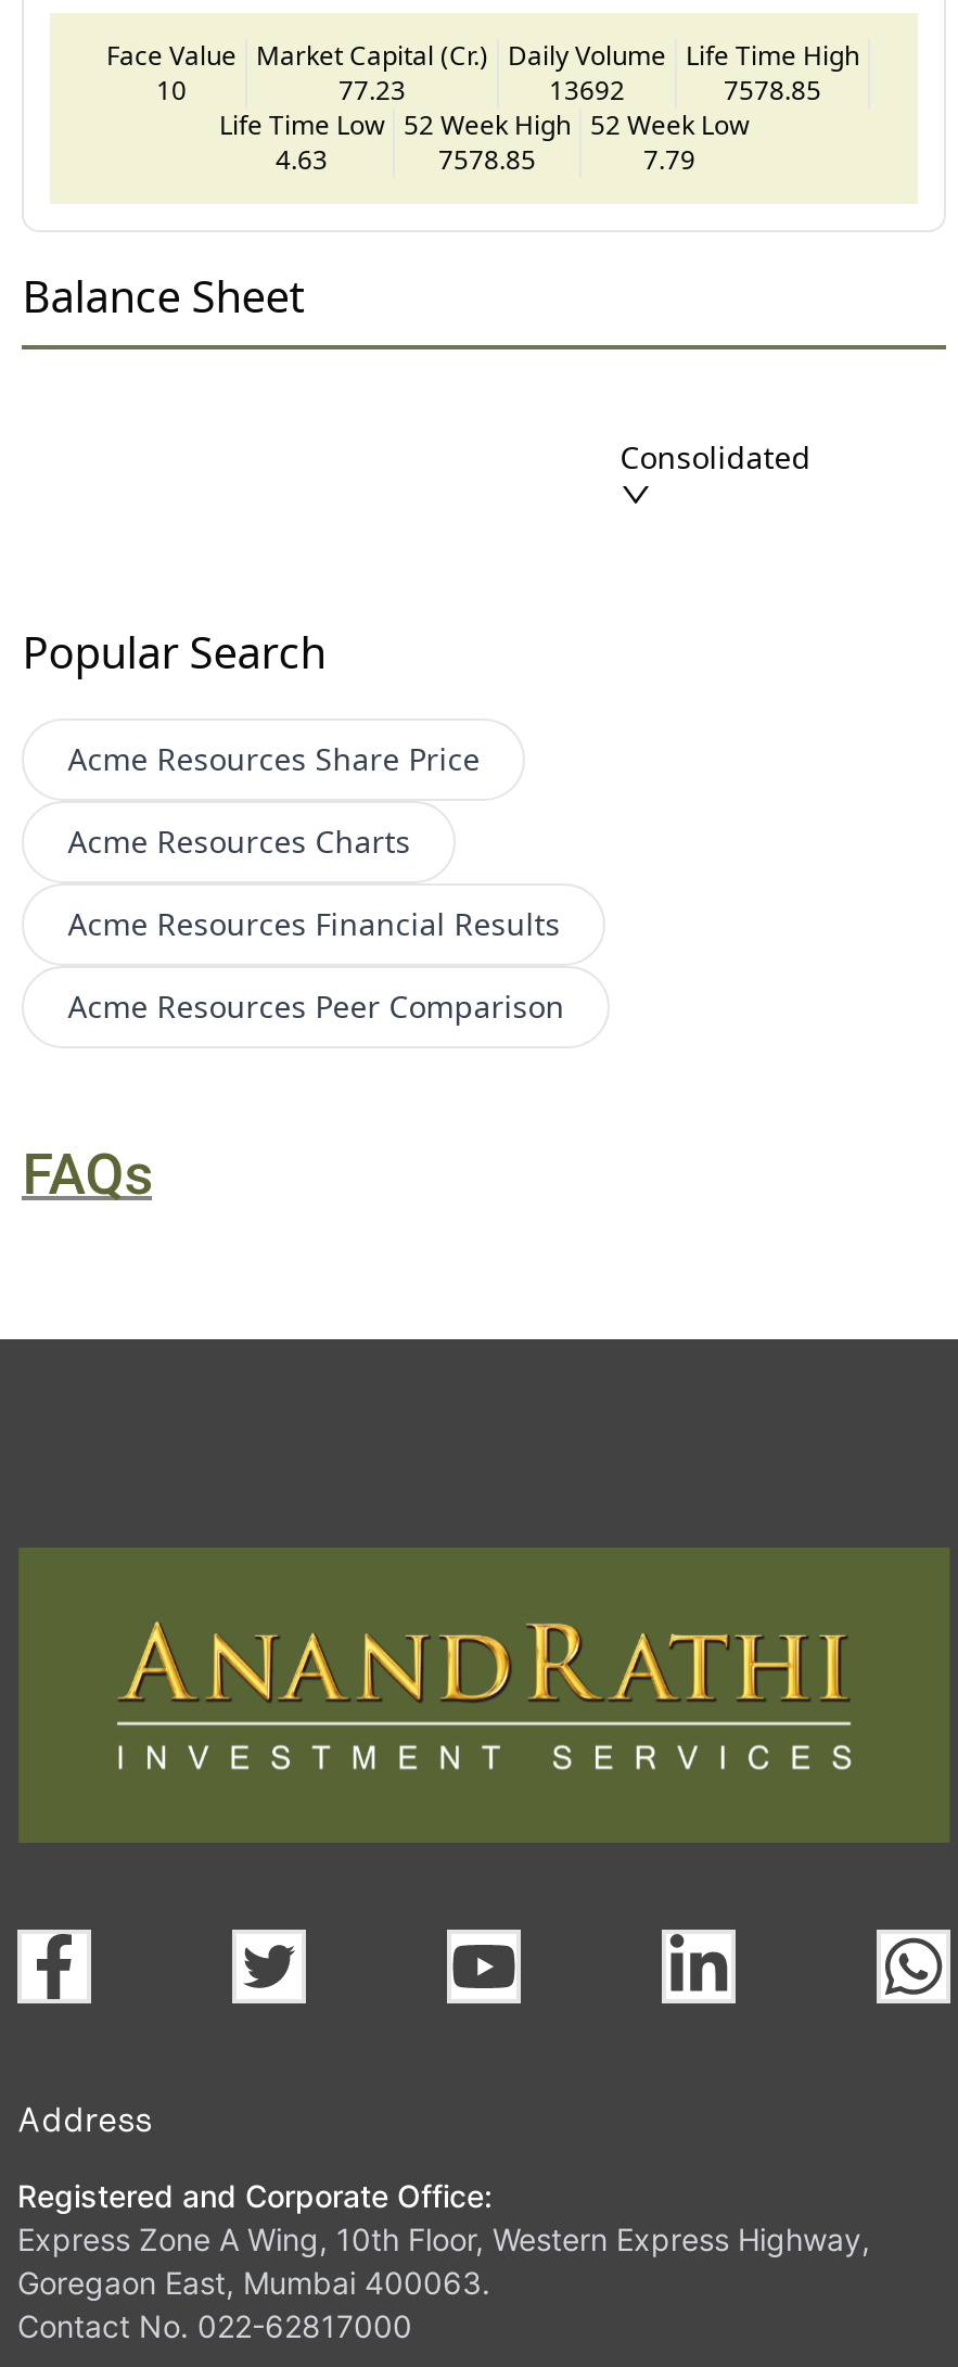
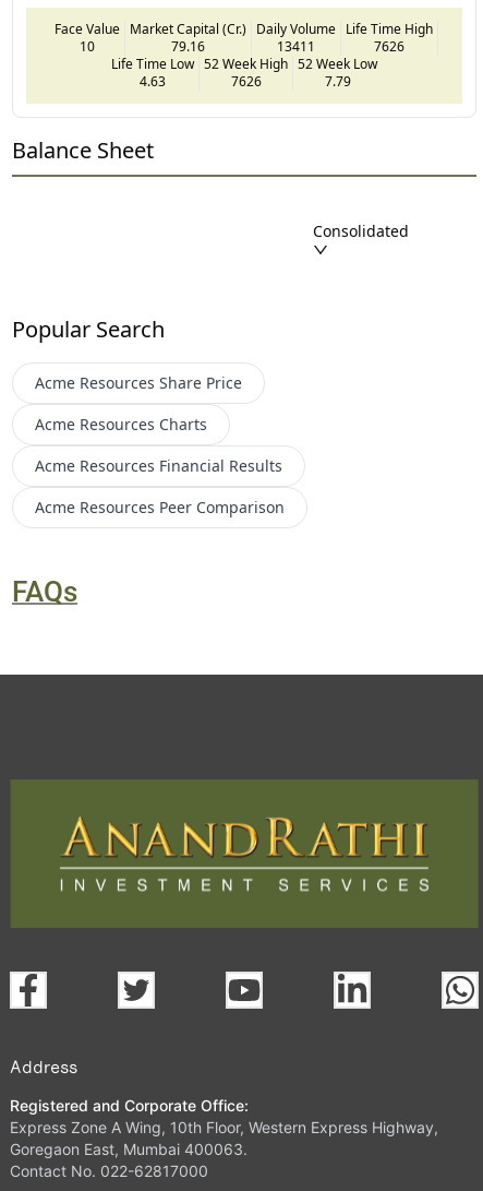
- 77.23
+ 79.16

- 13692
+ 13411

- 7578.85
+ 7626

- 7578.85
+ 7626
